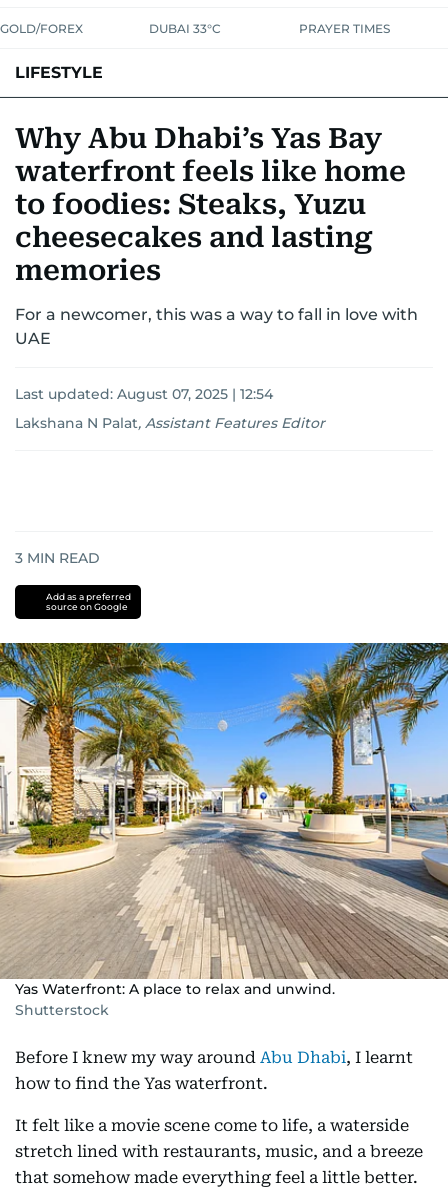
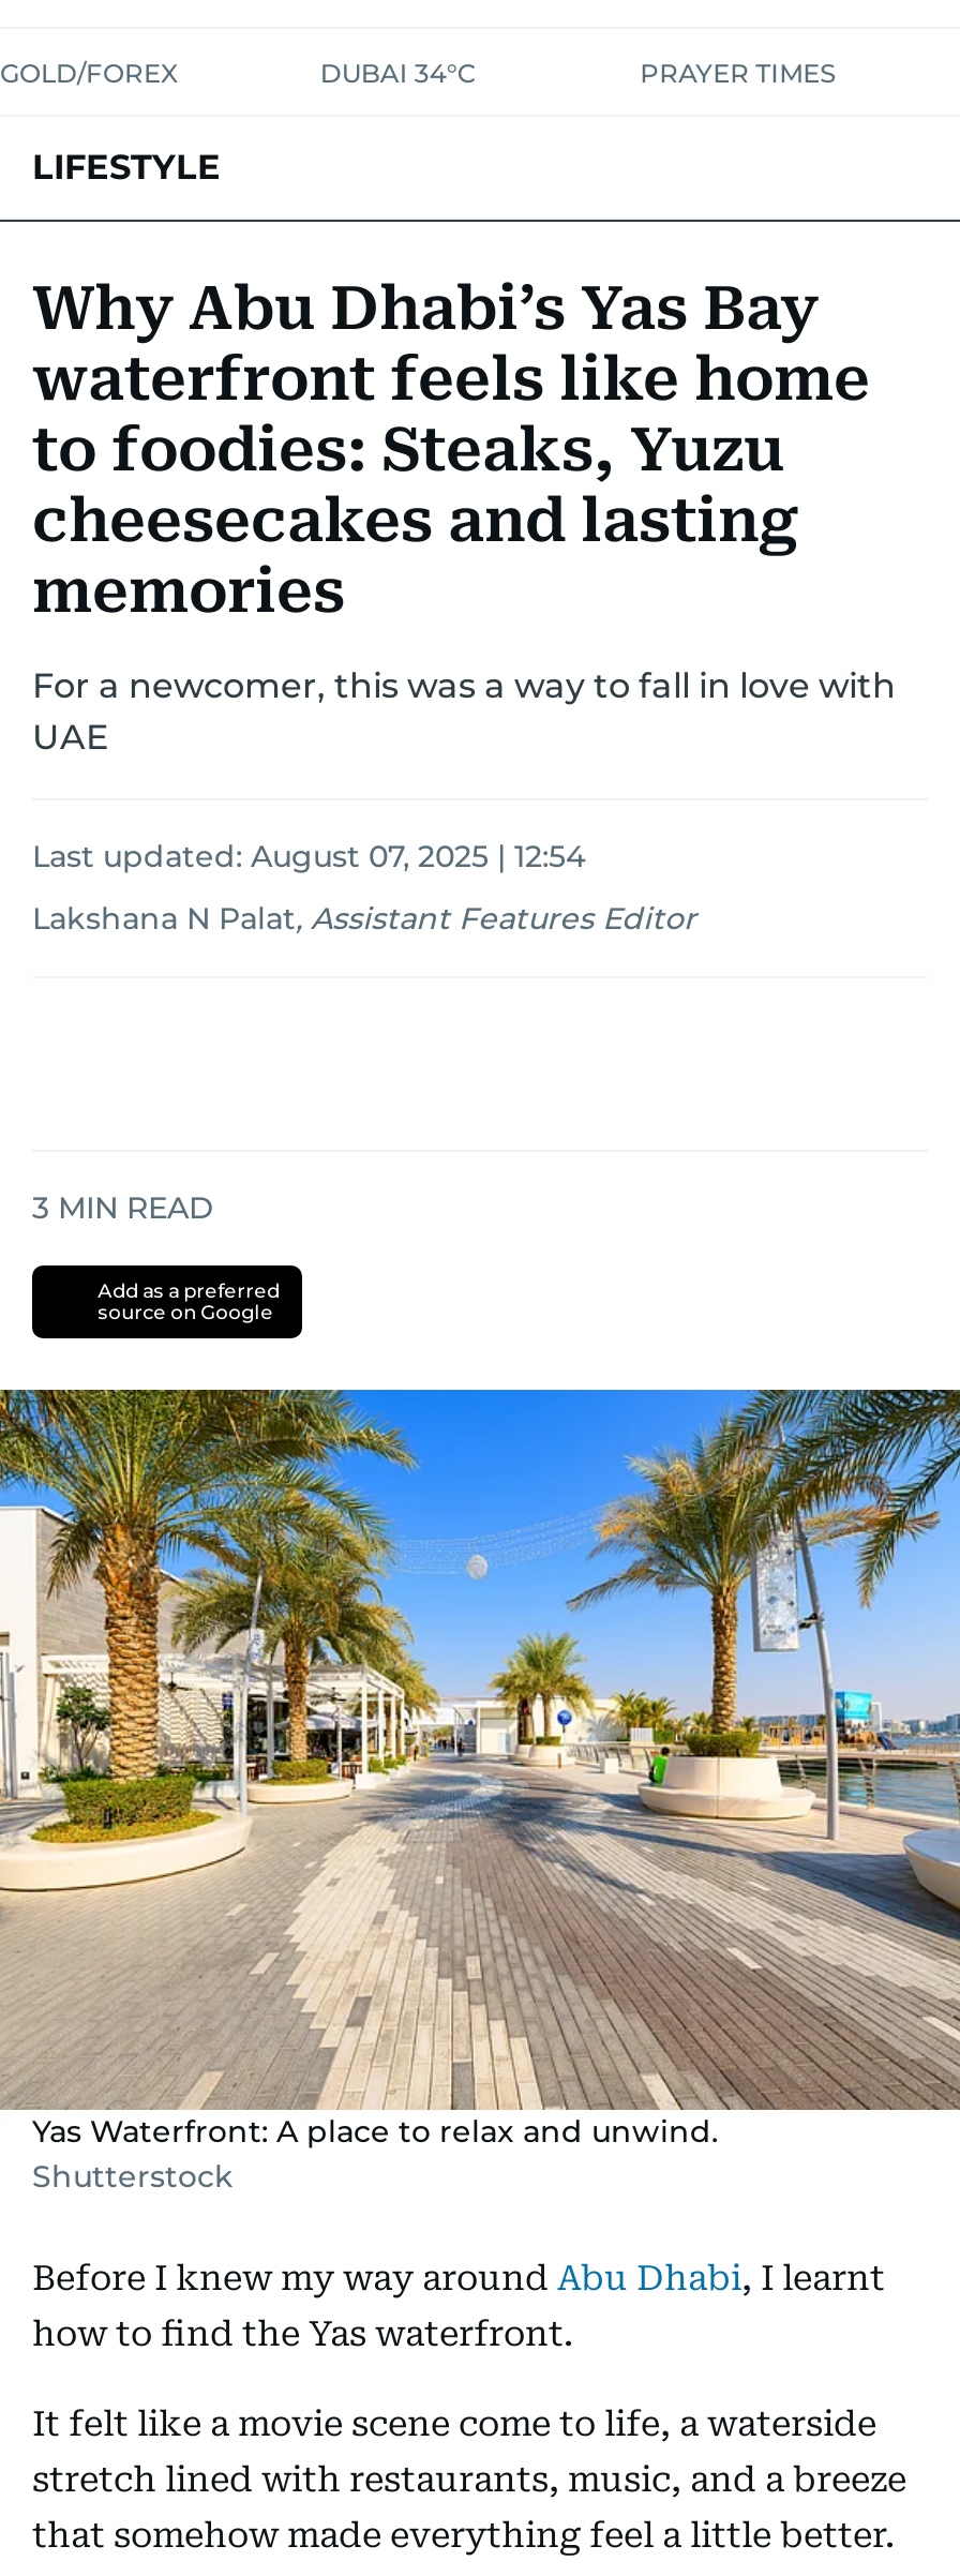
- DUBAI 33°C
+ DUBAI 34°C
